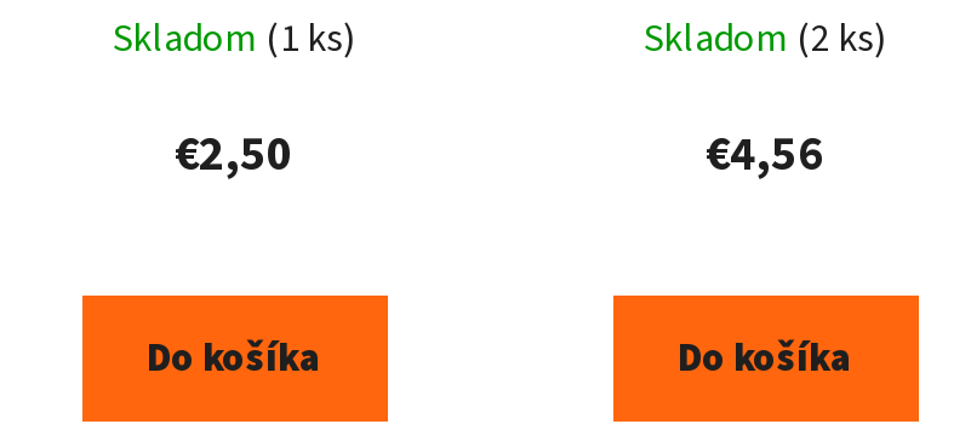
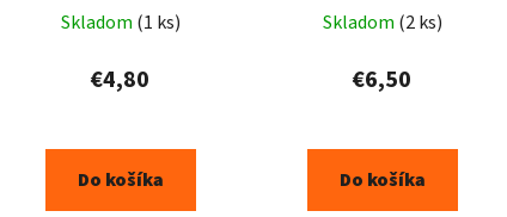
- €2,50
+ €4,80

- €4,56
+ €6,50
